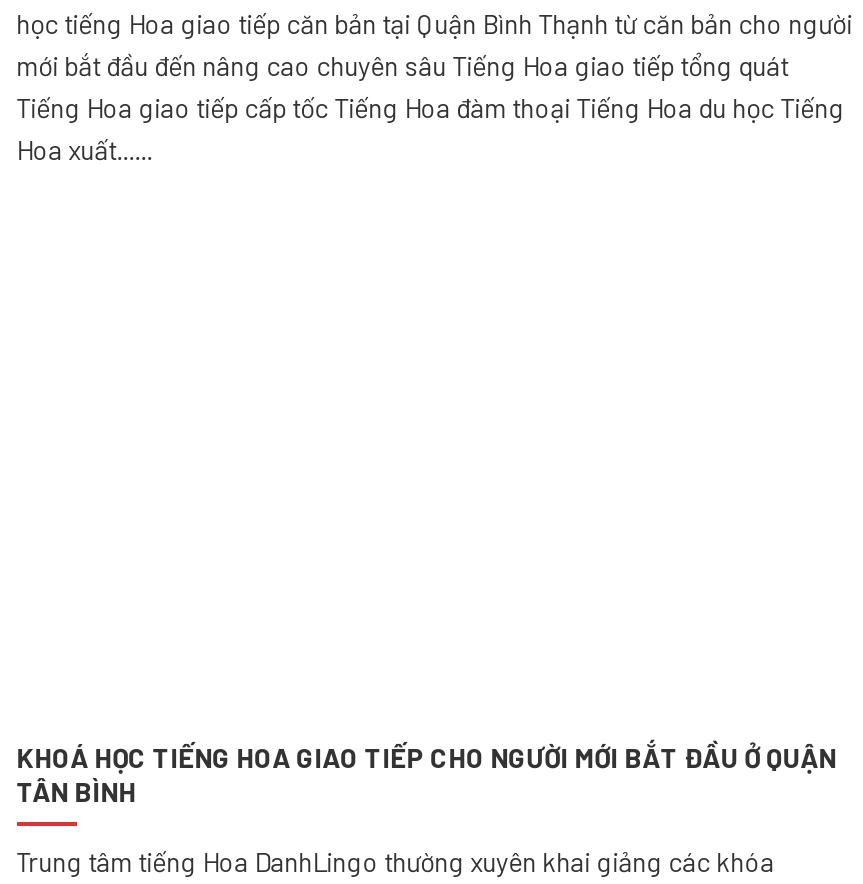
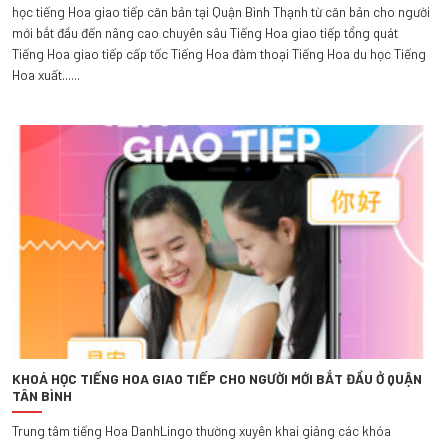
+ [image]
